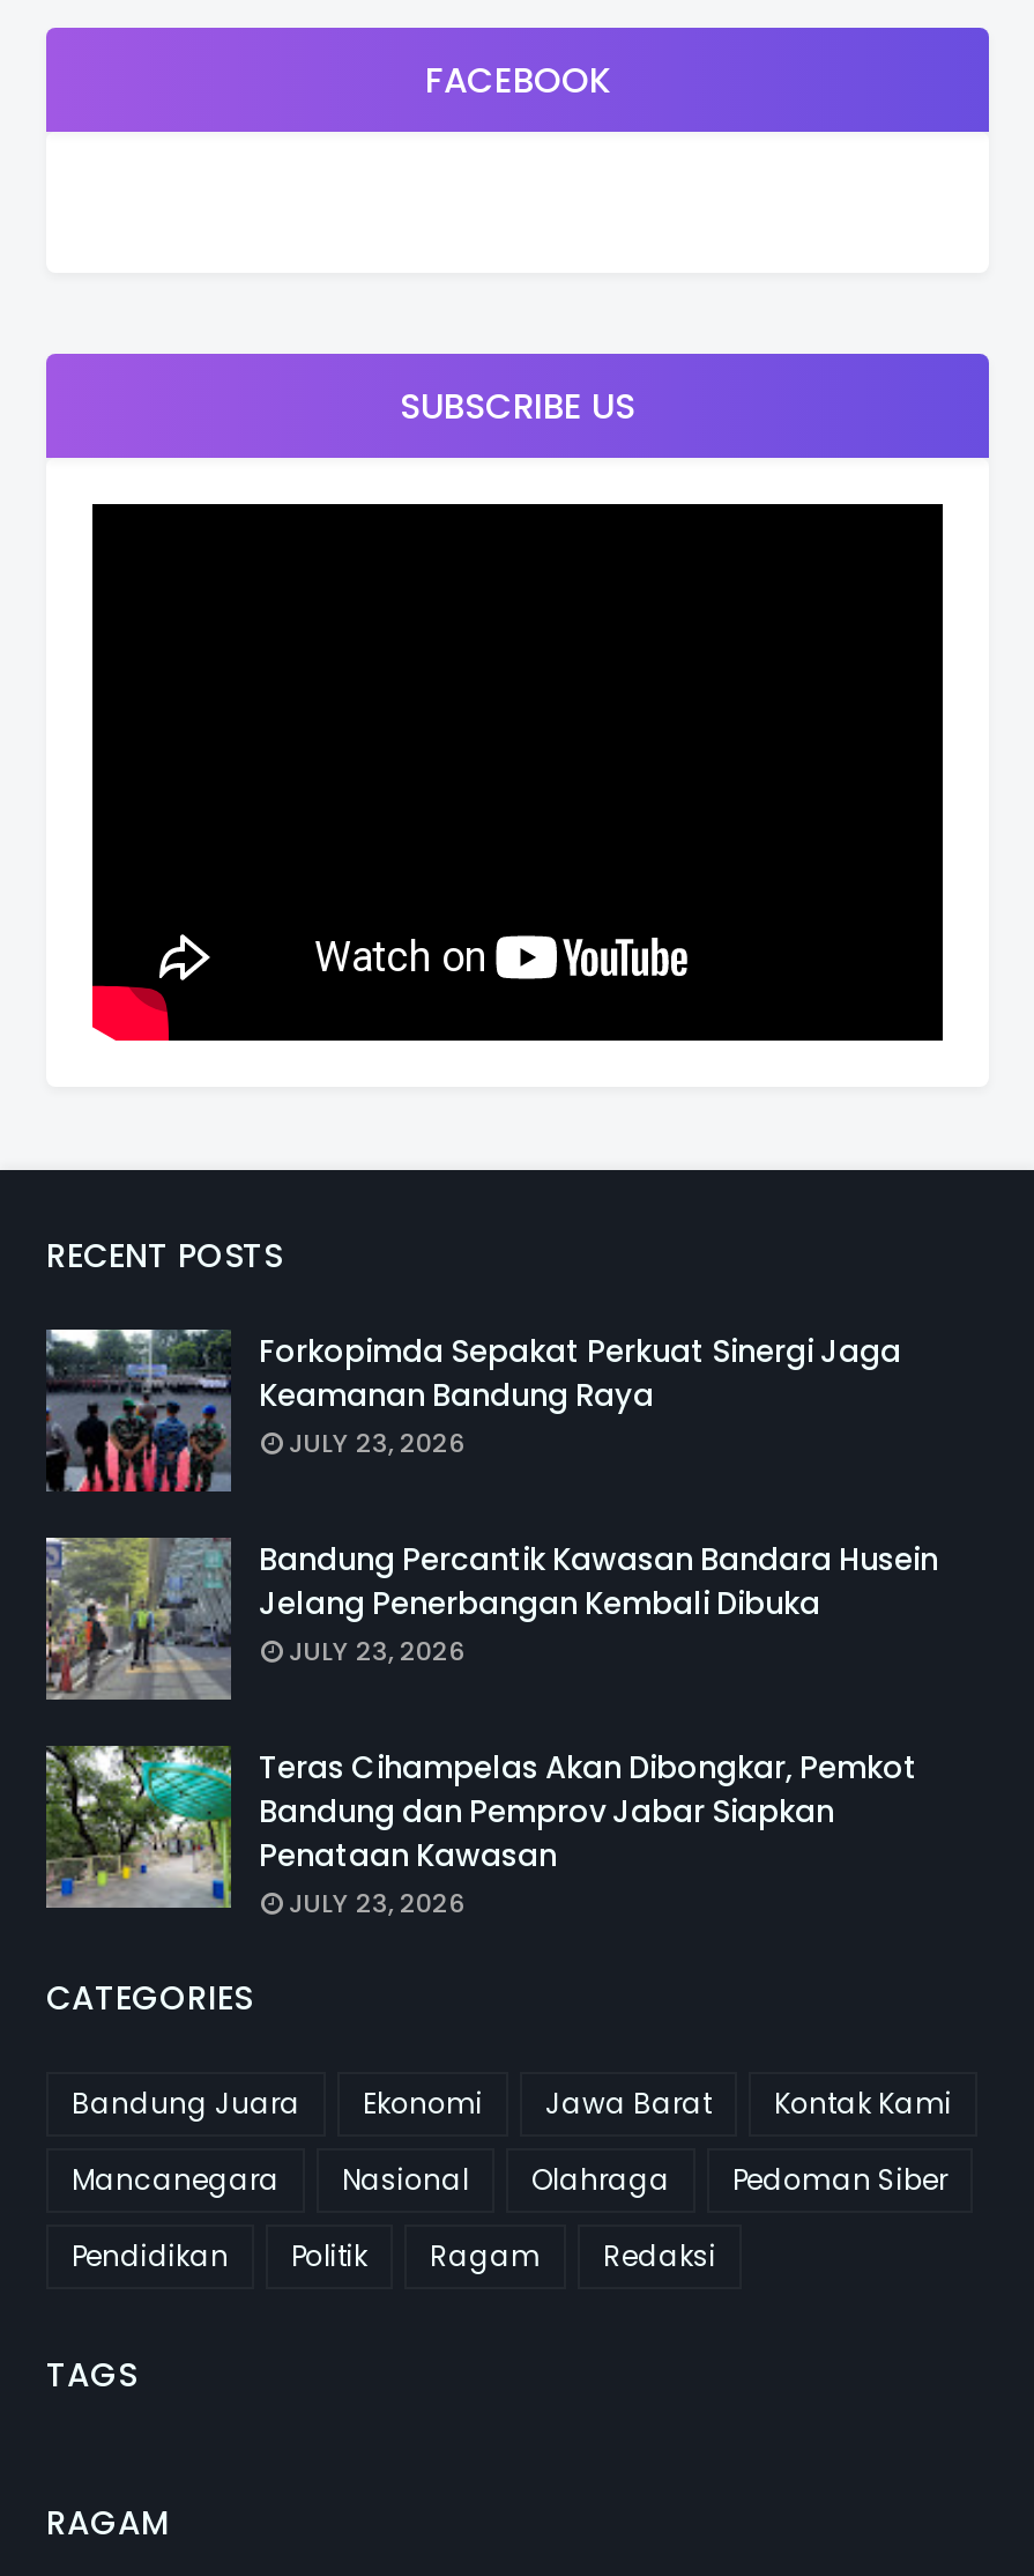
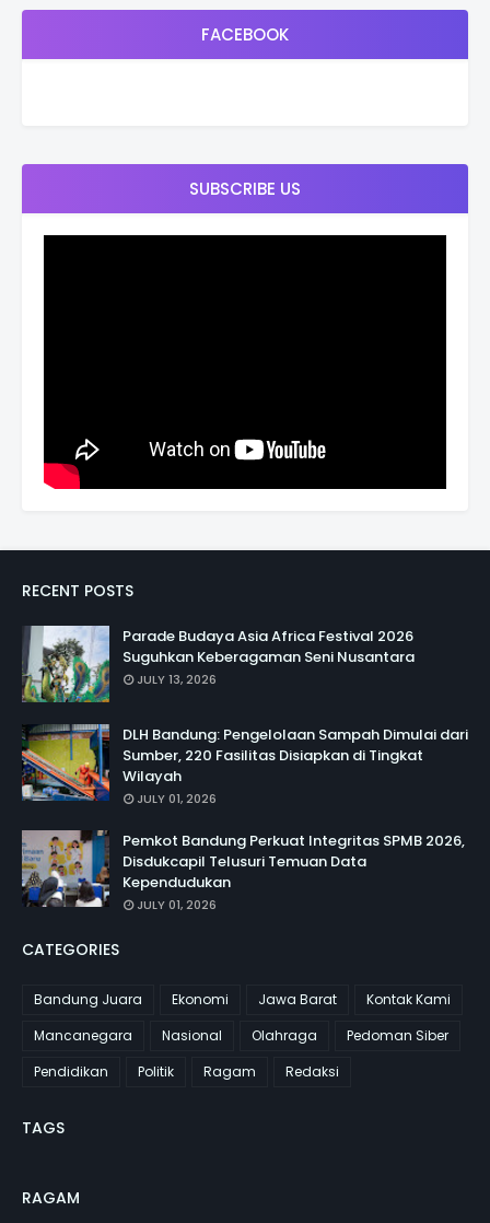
- [image]
- Forkopimda Sepakat Perkuat Sinergi Jaga
- Keamanan Bandung Raya
- JULY 23, 2026
+ [image]
+ Parade Budaya Asia Africa Festival 2026
+ Suguhkan Keberagaman Seni Nusantara
+ JULY 13, 2026

- [image]
- Bandung Percantik Kawasan Bandara Husein
- Jelang Penerbangan Kembali Dibuka
- JULY 23, 2026
+ [image]
+ DLH Bandung: Pengelolaan Sampah Dimulai dari
+ Sumber, 220 Fasilitas Disiapkan di Tingkat
+ Wilayah
+ JULY 01, 2026

- [image]
- Teras Cihampelas Akan Dibongkar, Pemkot
- Bandung dan Pemprov Jabar Siapkan
- Penataan Kawasan
- JULY 23, 2026
+ [image]
+ Pemkot Bandung Perkuat Integritas SPMB 2026,
+ Disdukcapil Telusuri Temuan Data
+ Kependudukan
+ JULY 01, 2026
